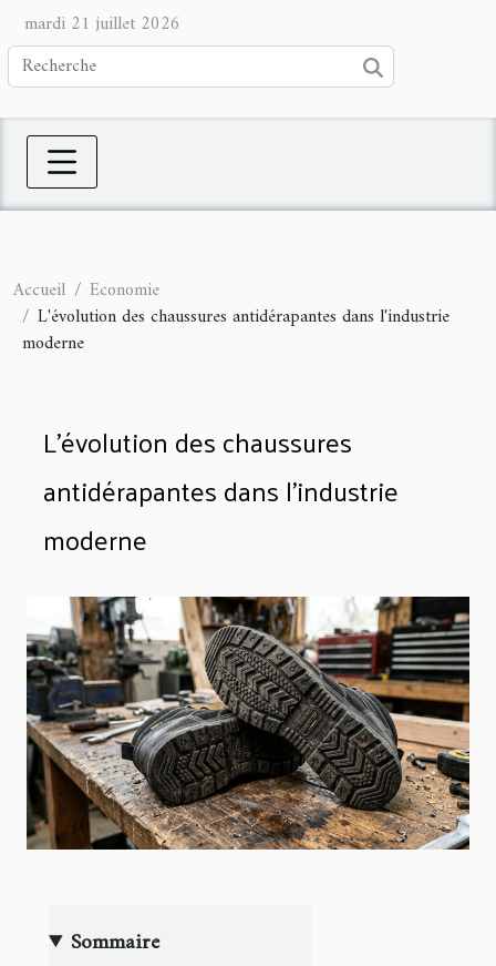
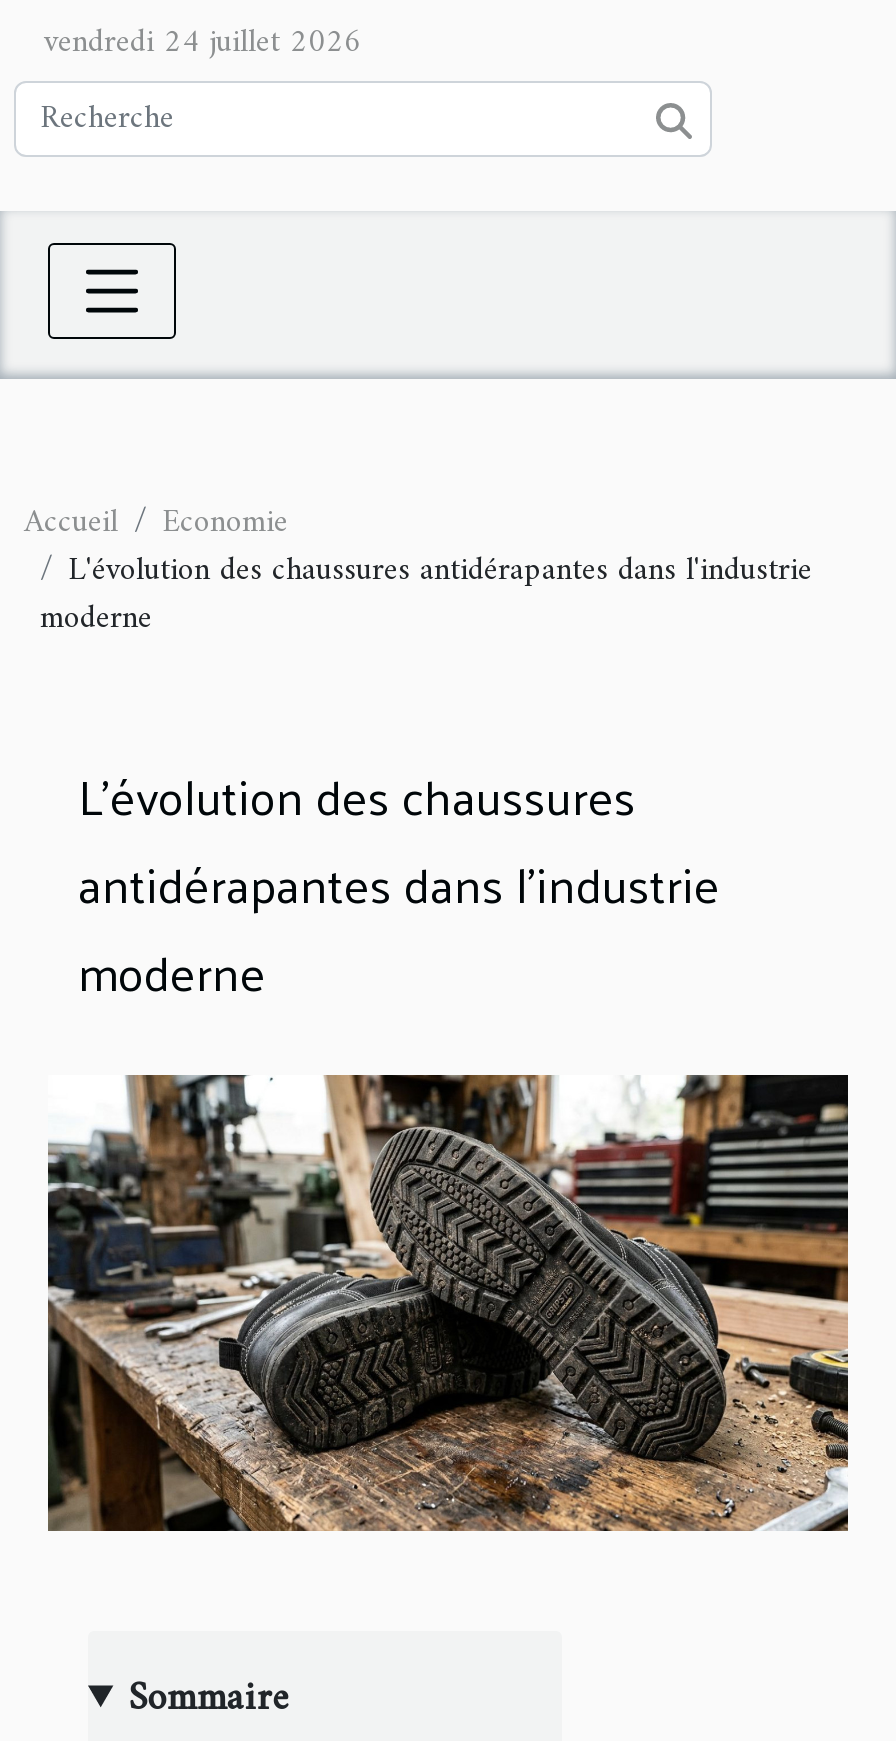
- mardi 21 juillet 2026
+ vendredi 24 juillet 2026
